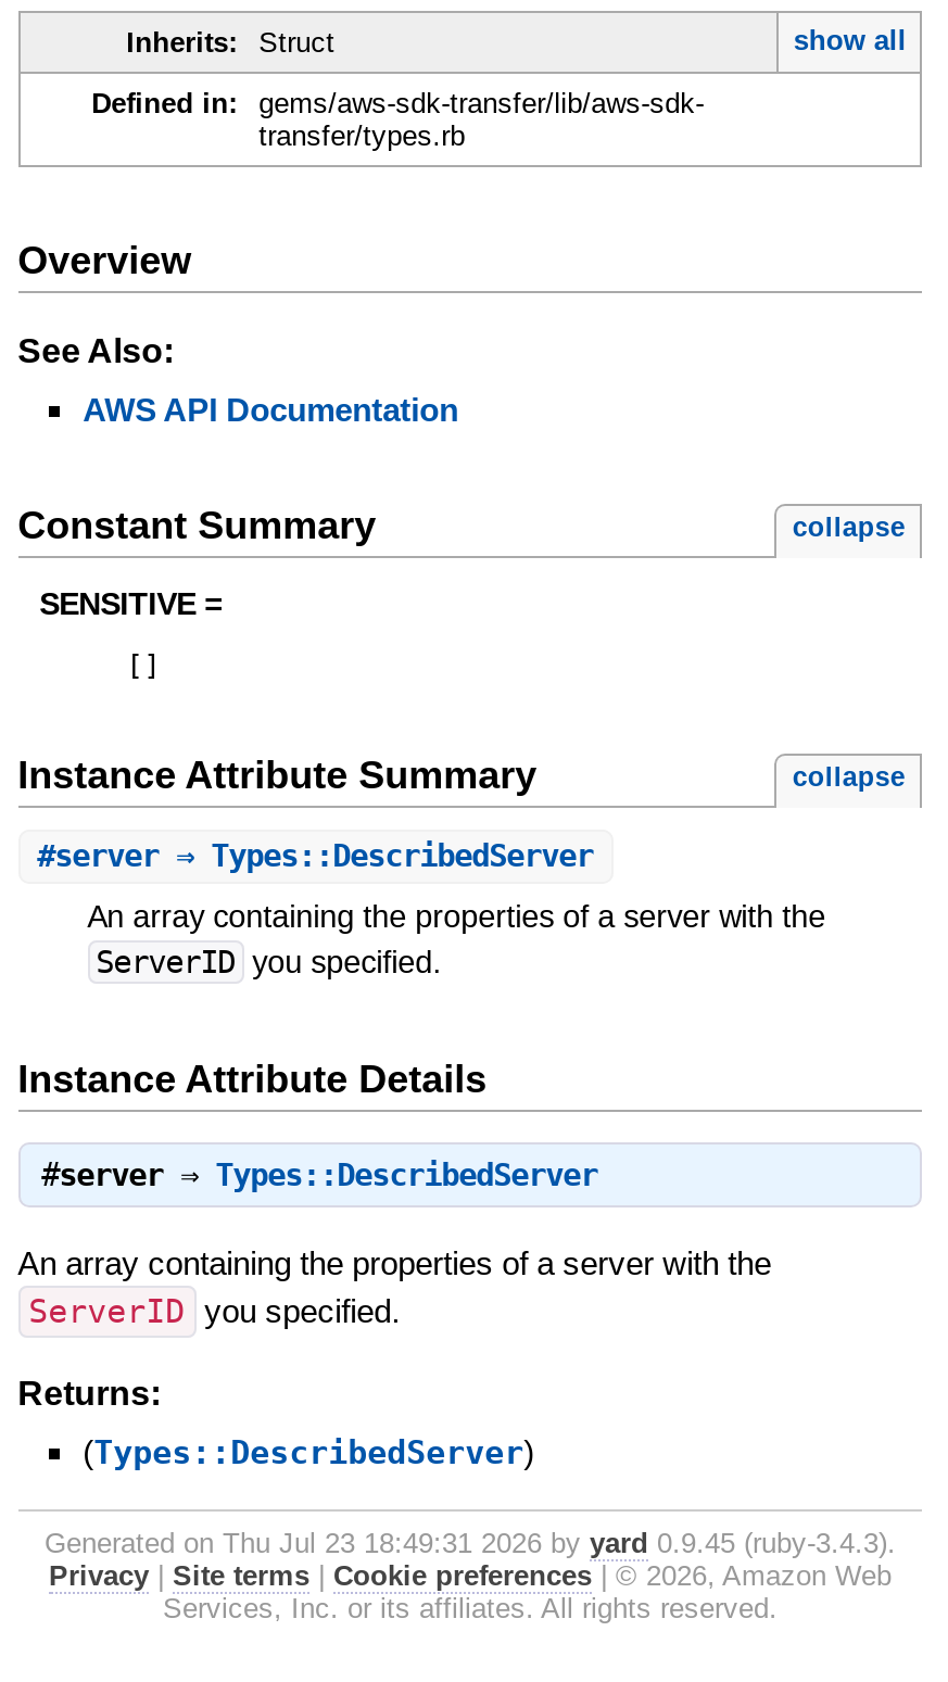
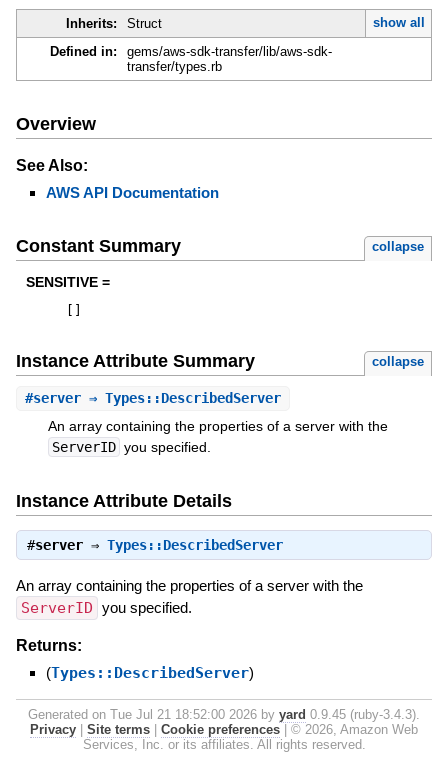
- Generated on Thu Jul 23 18:49:31 2026 by yard 0.9.45 (ruby-3.4.3).
+ Generated on Tue Jul 21 18:52:00 2026 by yard 0.9.45 (ruby-3.4.3).
